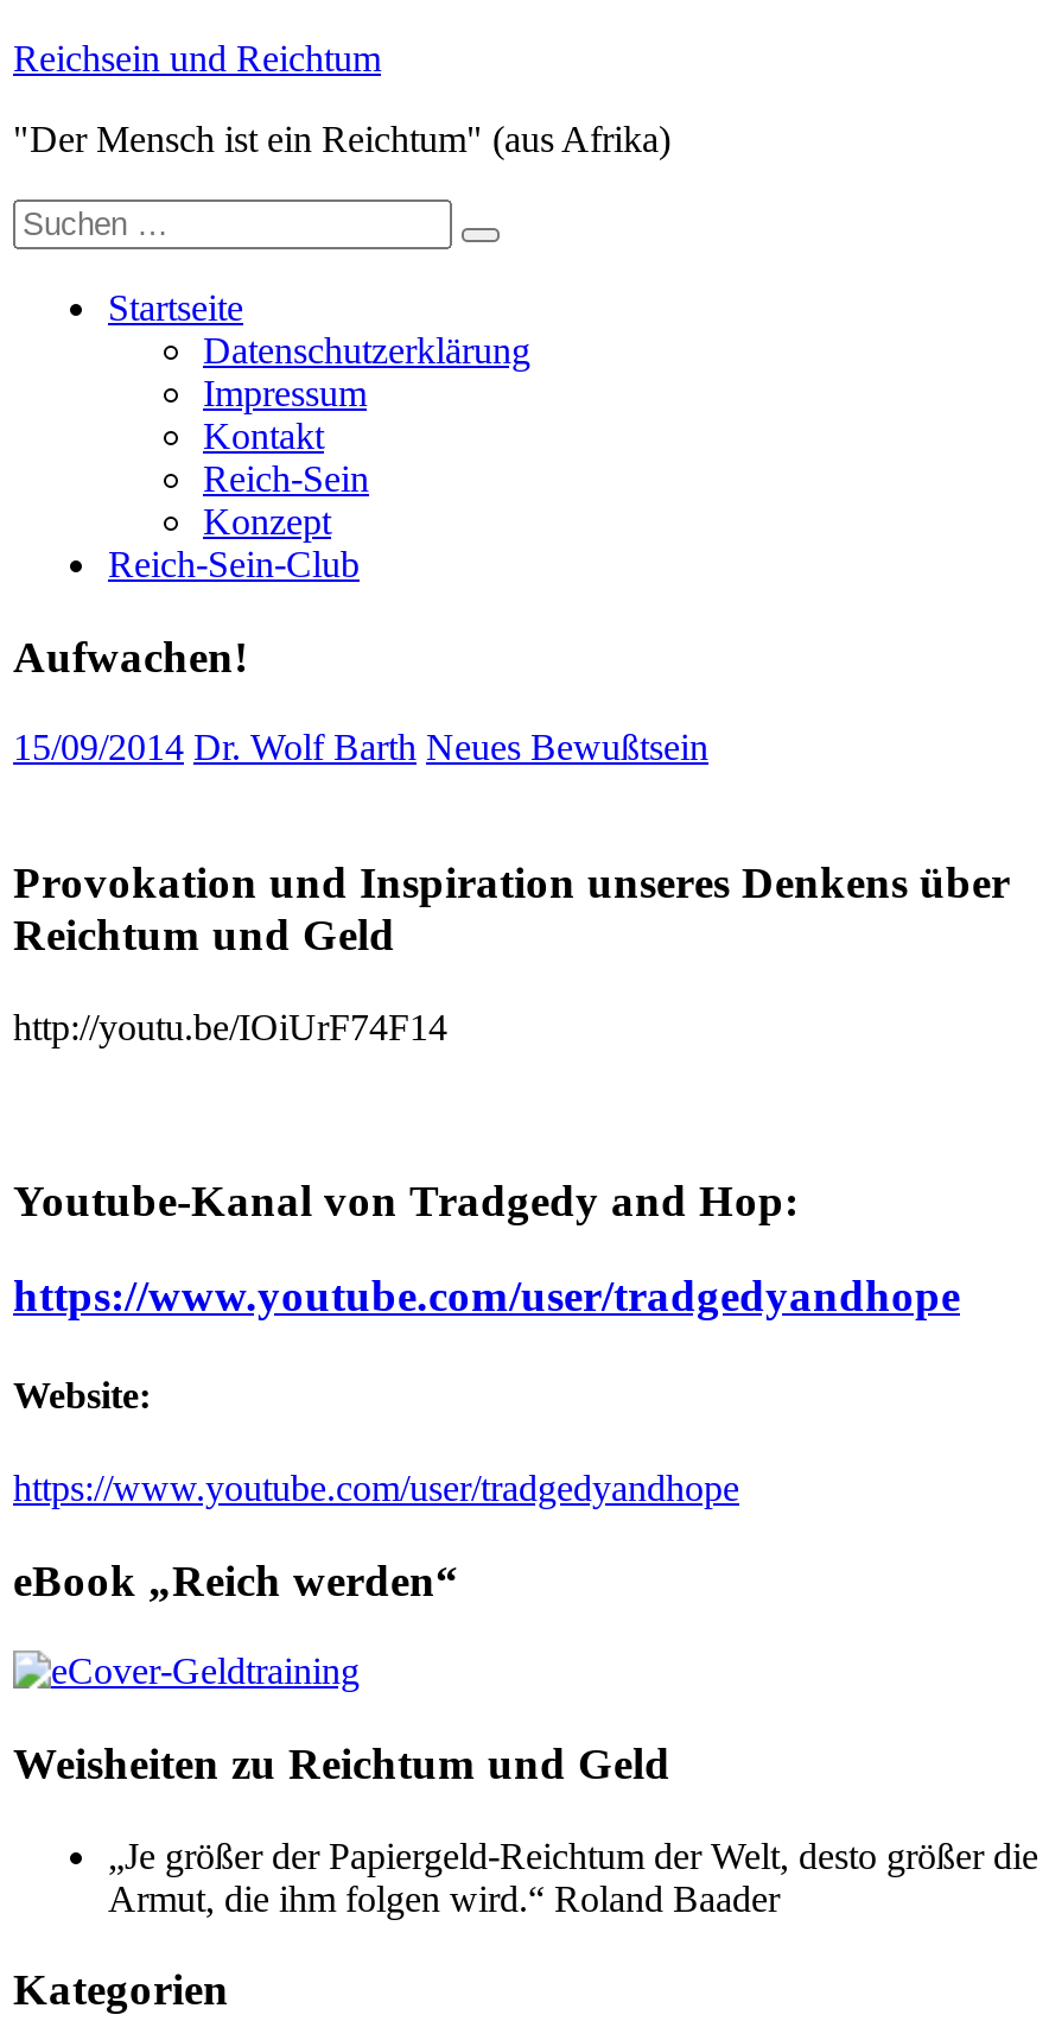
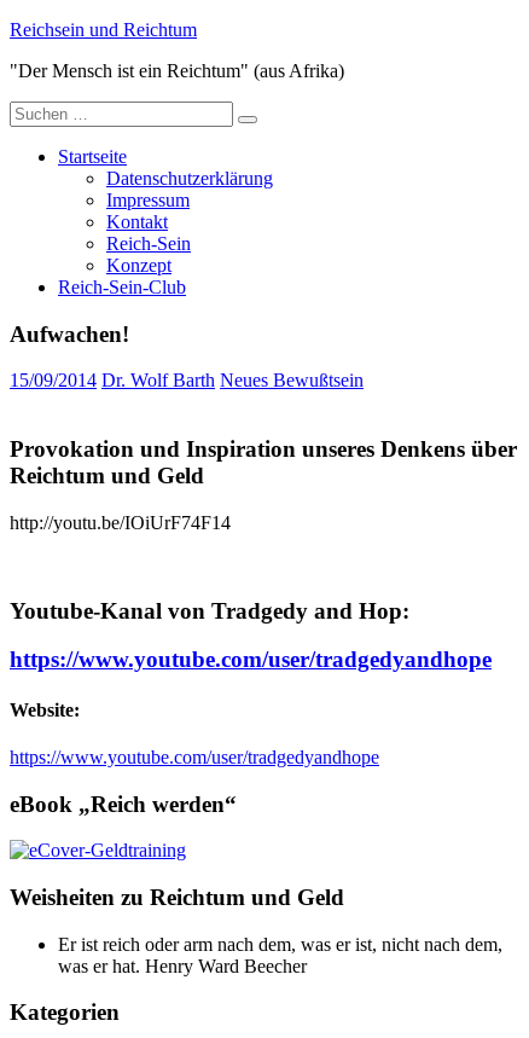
- „Je größer der Papiergeld-Reichtum der Welt, desto größer die
- Armut, die ihm folgen wird.“Roland Baader
+ Er ist reich oder arm nach dem, was er ist, nicht nach dem,
+ was er hat. Henry Ward Beecher
